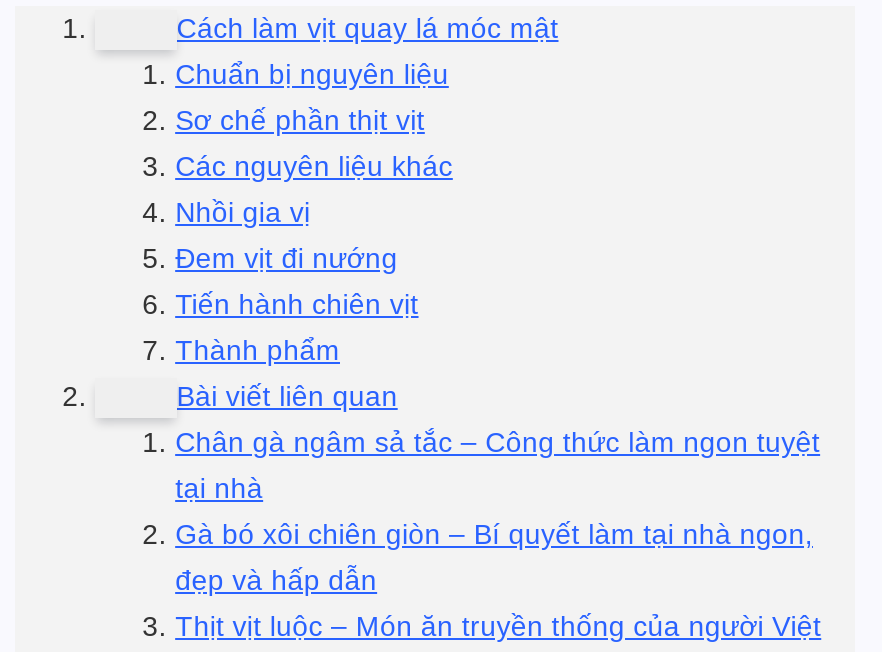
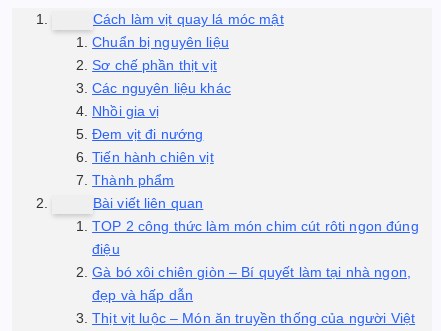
- Chân gà ngâm sả tắc – Công thức làm ngon tuyệt
- tại nhà
+ TOP 2 công thức làm món chim cút rôti ngon đúng
+ điệu
